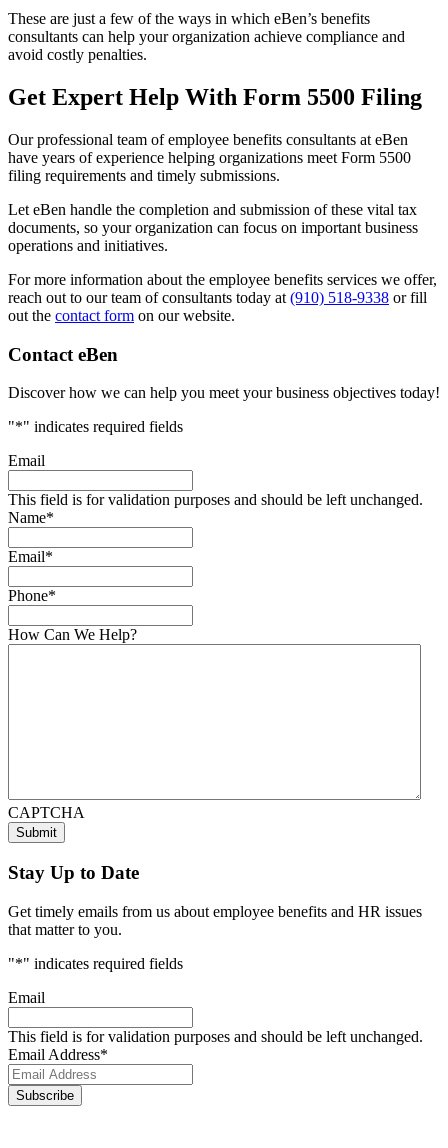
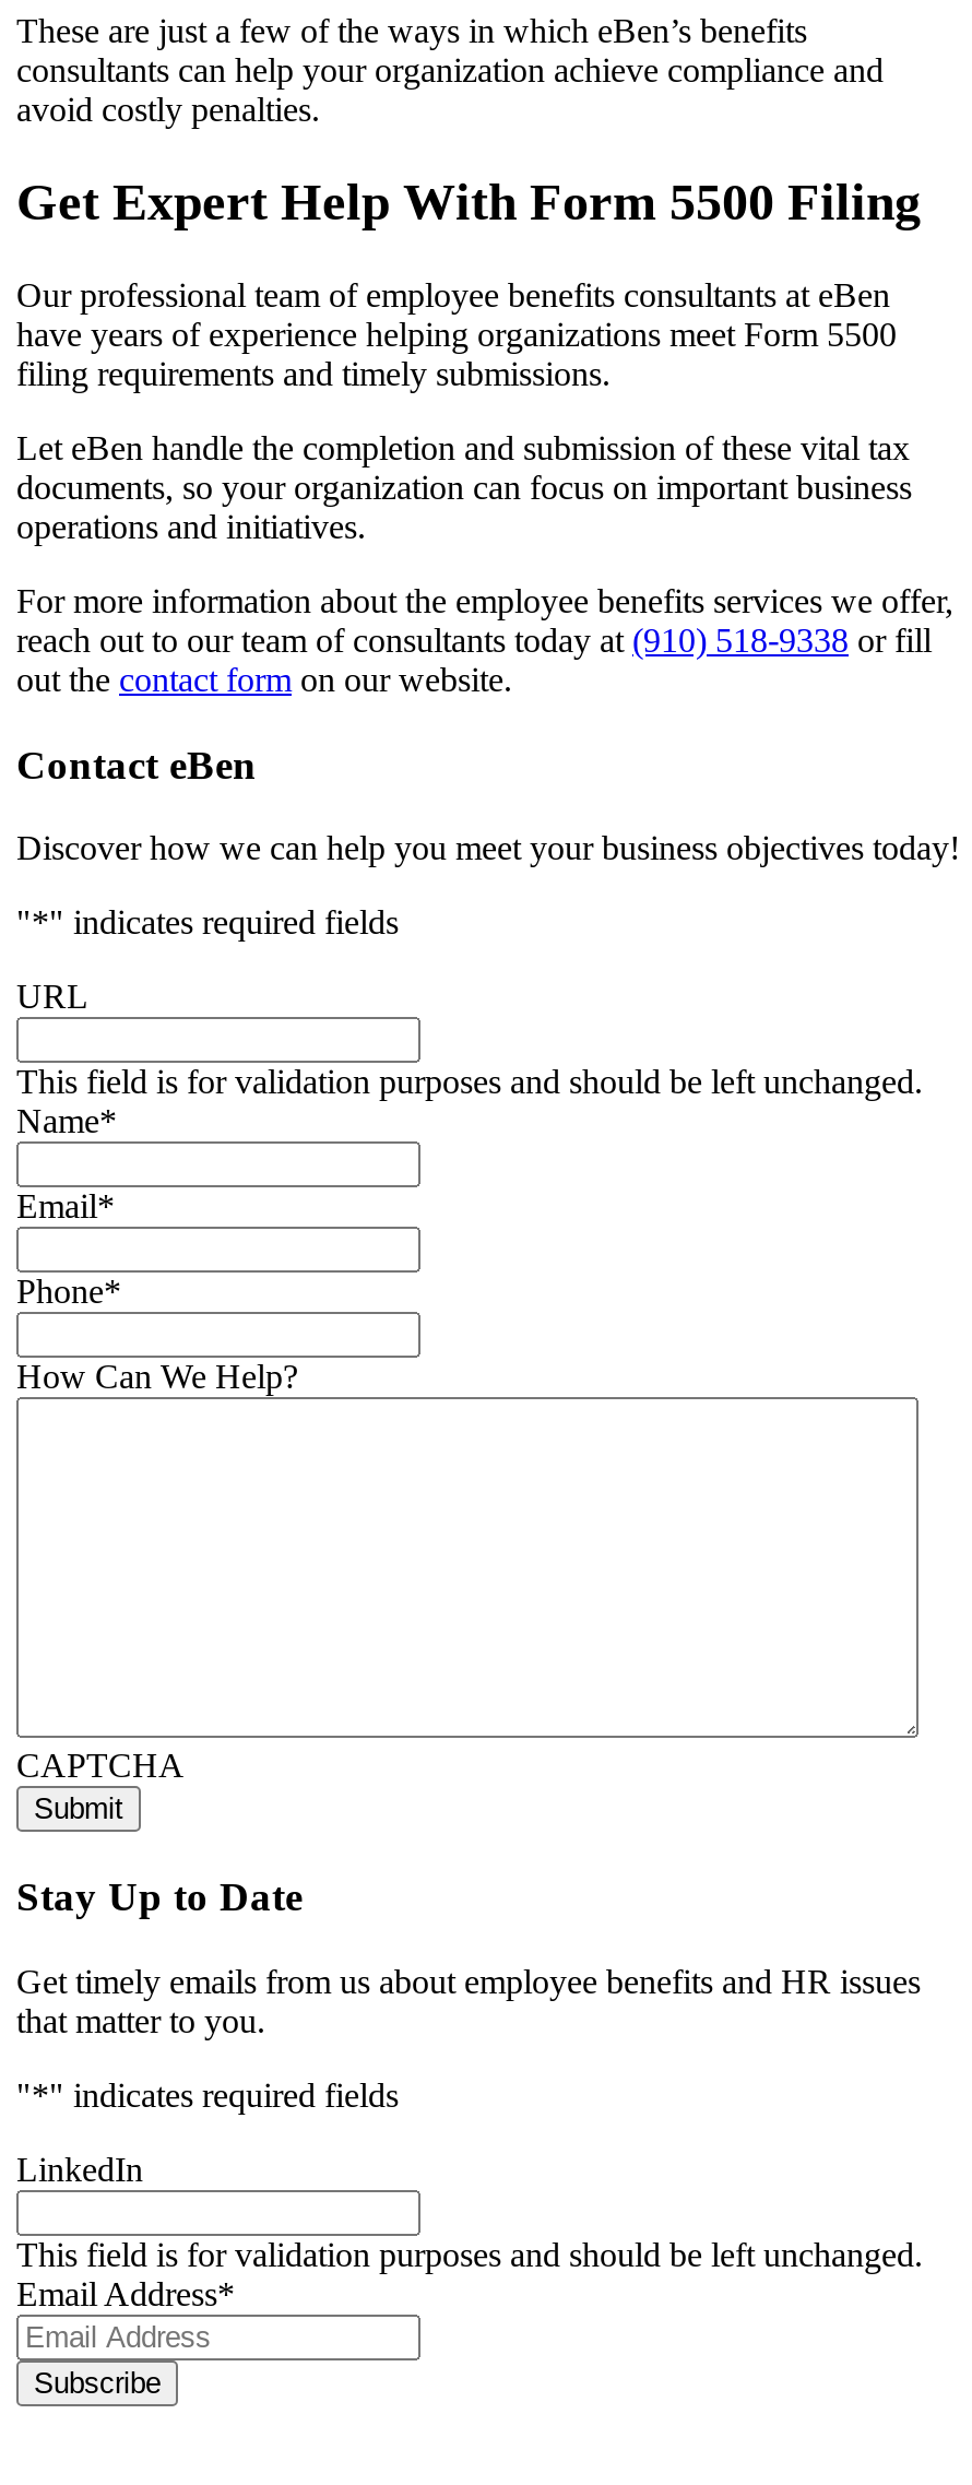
- Email
+ URL

- Email
+ LinkedIn
